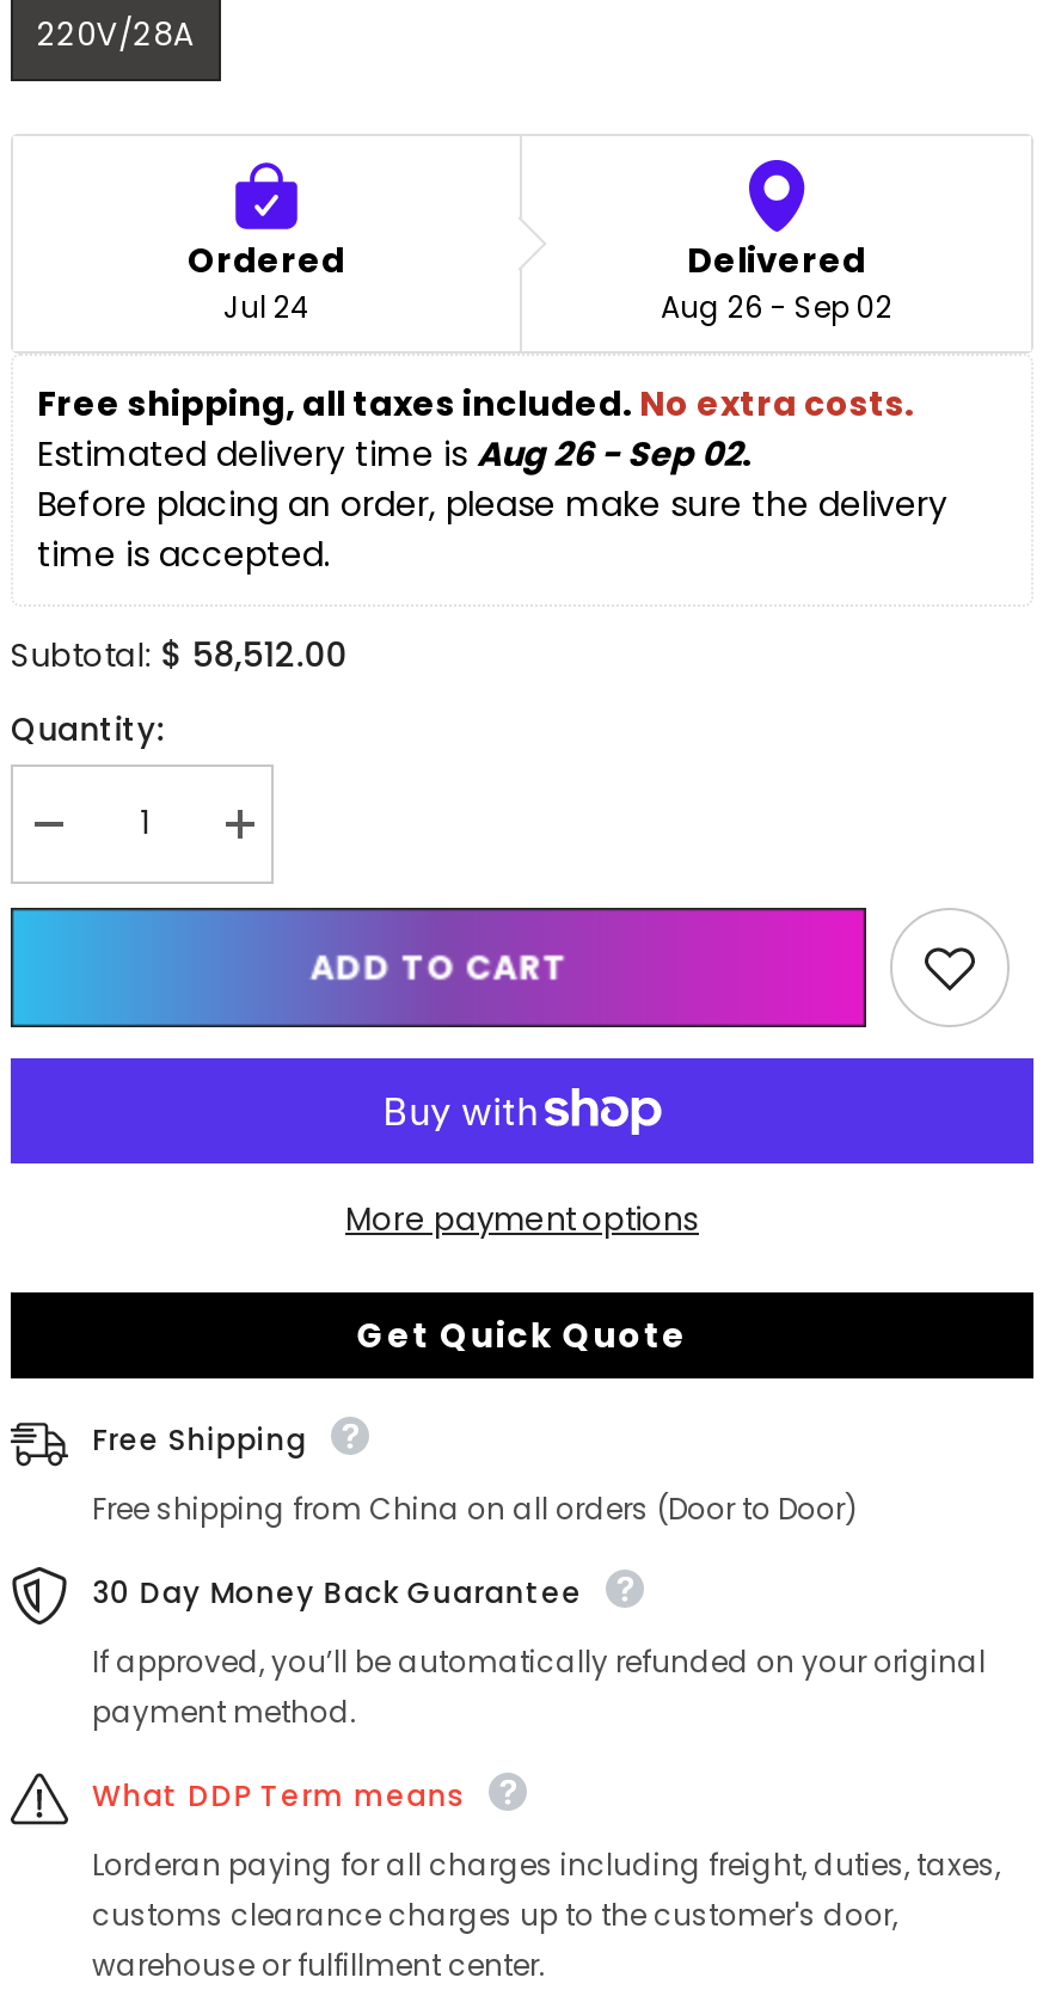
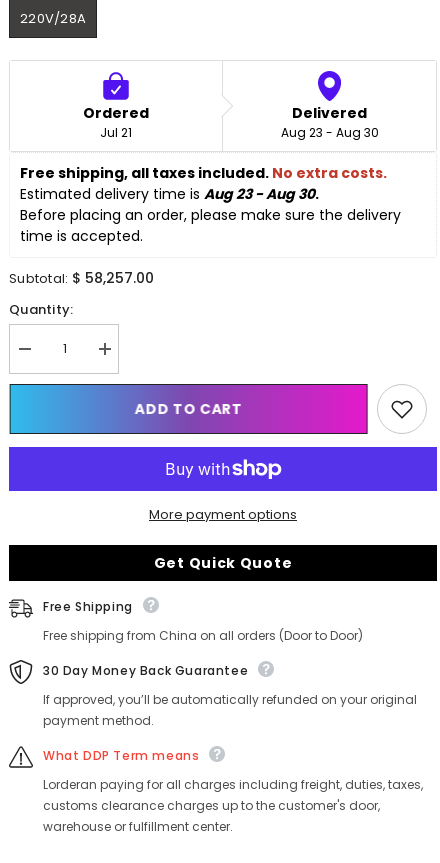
- Jul 24
+ Jul 21

- Aug 26 - Sep 02
+ Aug 23 - Aug 30

- Estimated delivery time is Aug 26 - Sep 02.
+ Estimated delivery time is Aug 23 - Aug 30.

- Subtotal: $ 58,512.00
+ Subtotal: $ 58,257.00
